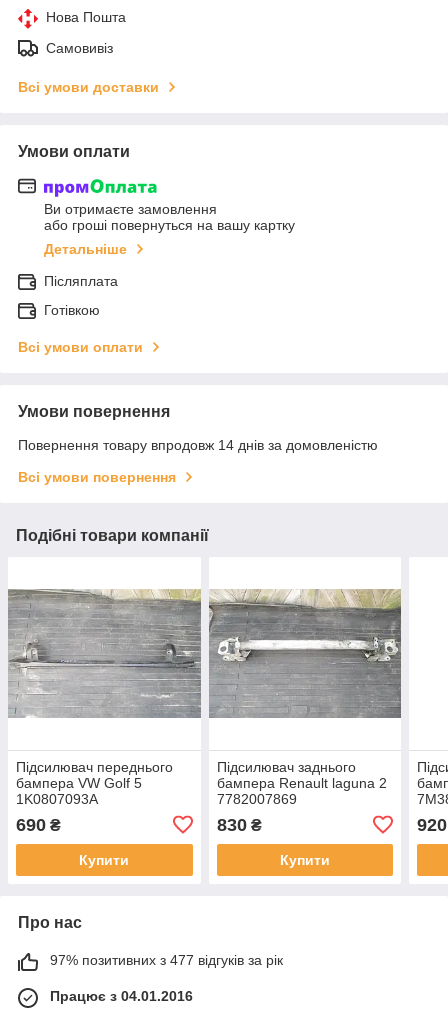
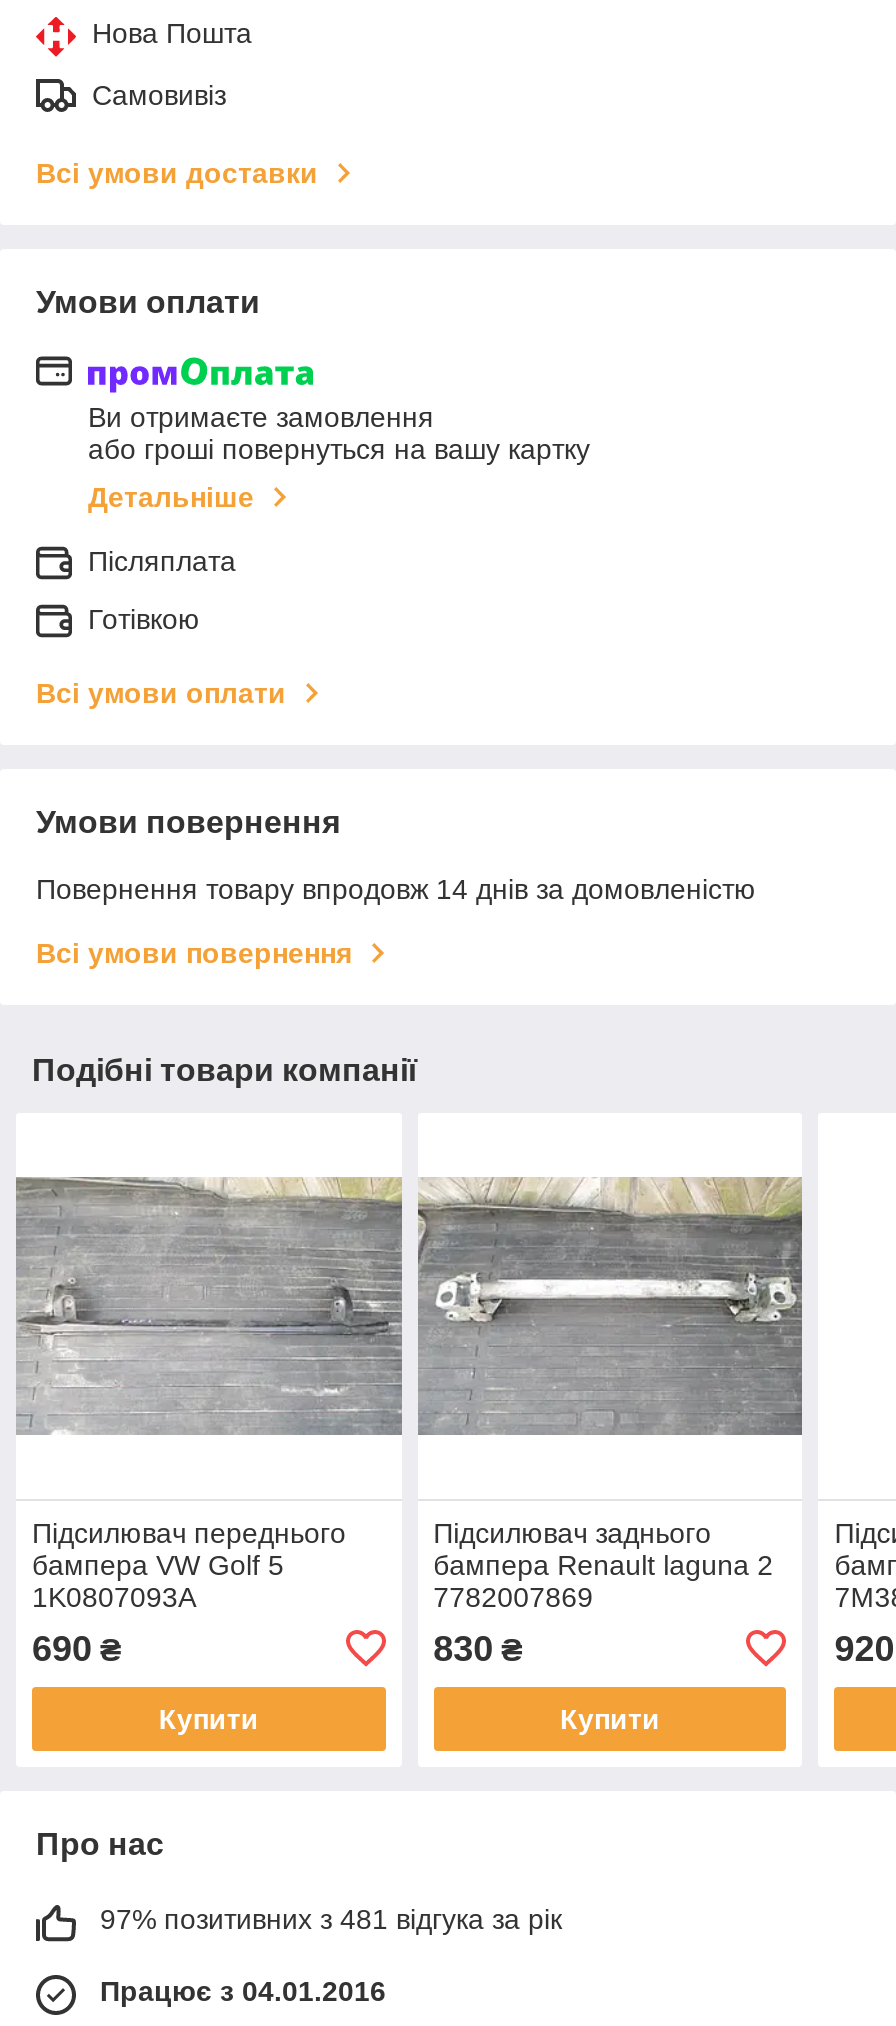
- 97% позитивних з 477 відгуків за рік
+ 97% позитивних з 481 відгука за рік
